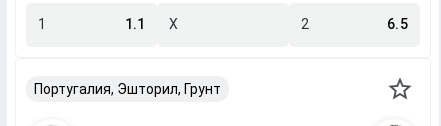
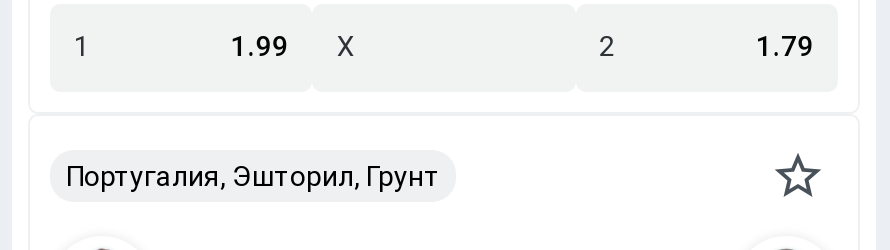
- 1.1 X
+ 1.99 X

- 6.5
+ 1.79
